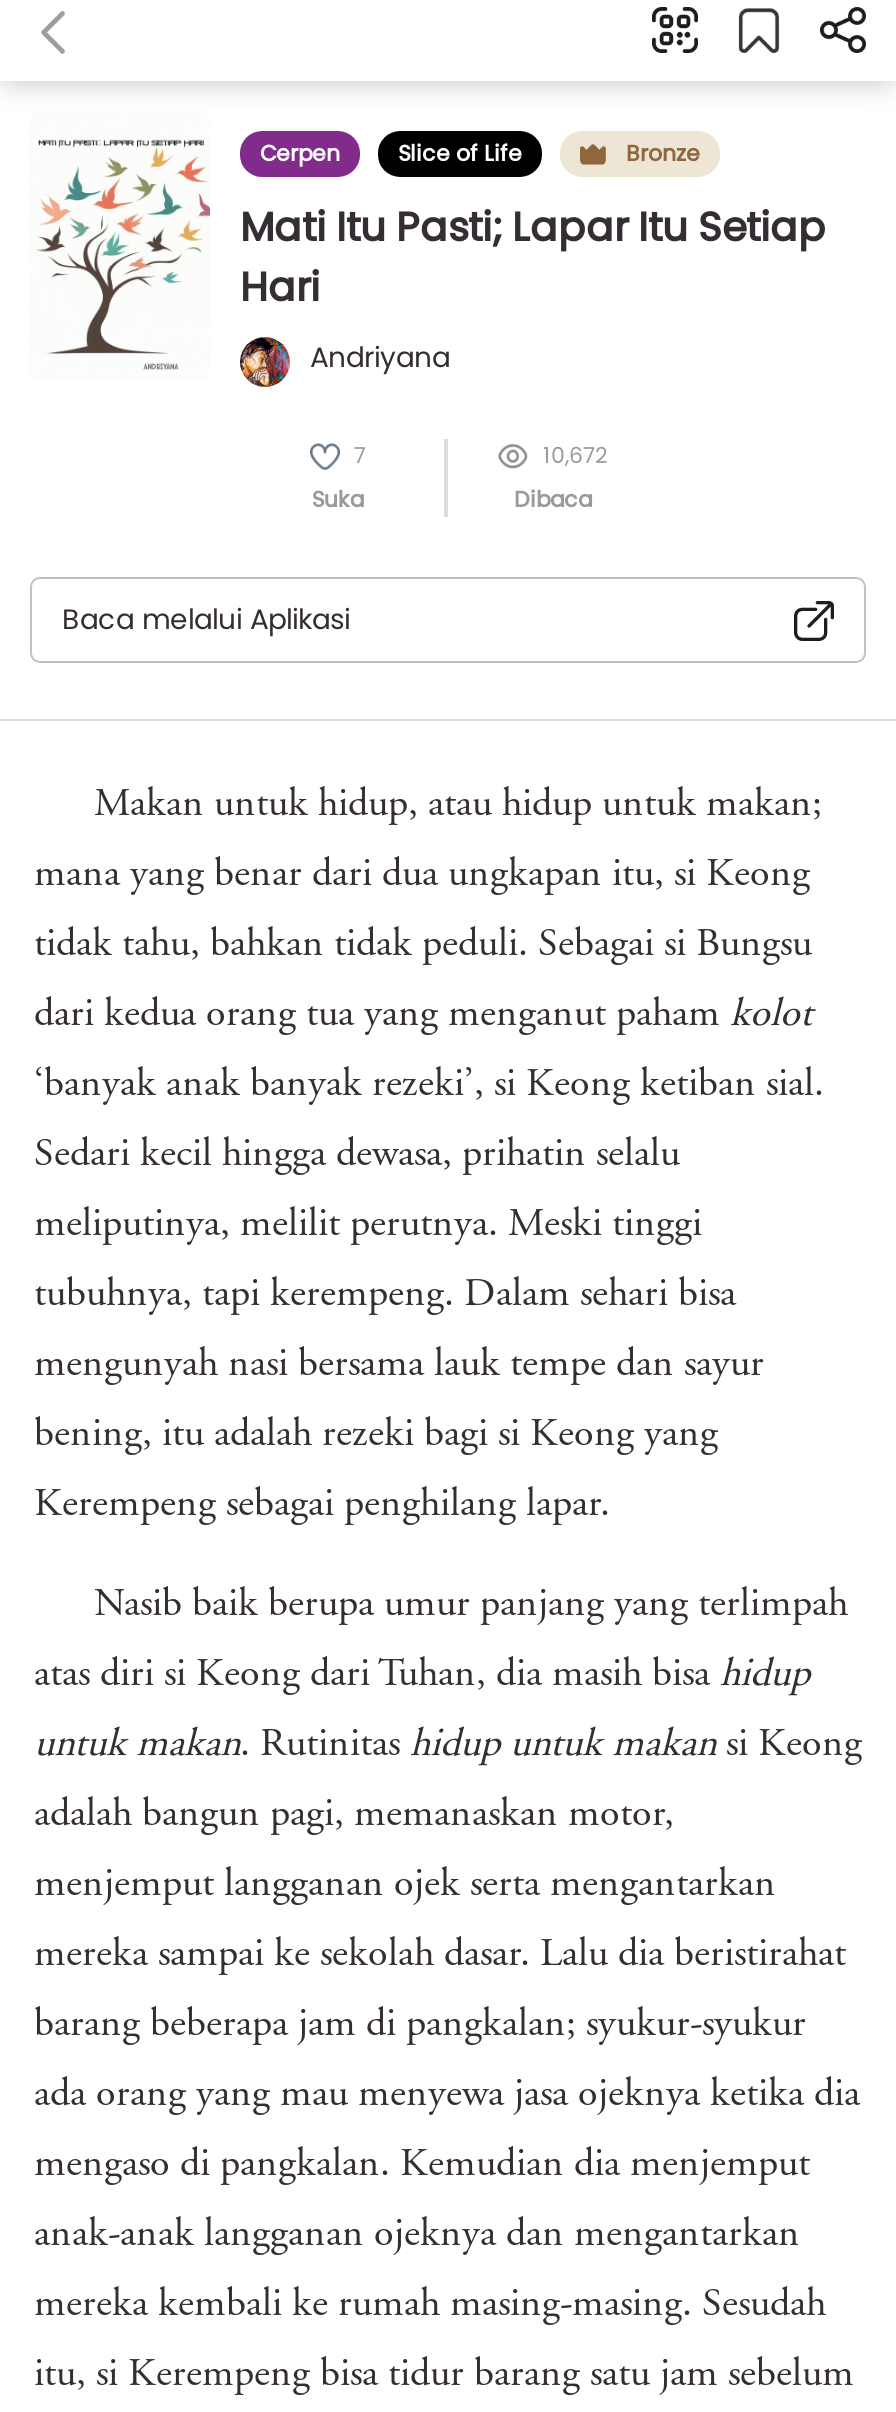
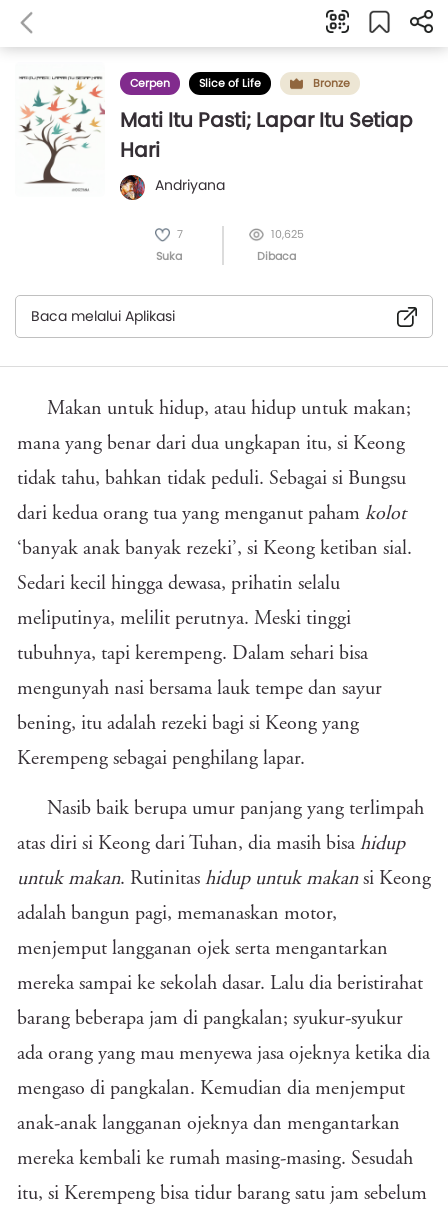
- 10,672
+ 10,625
